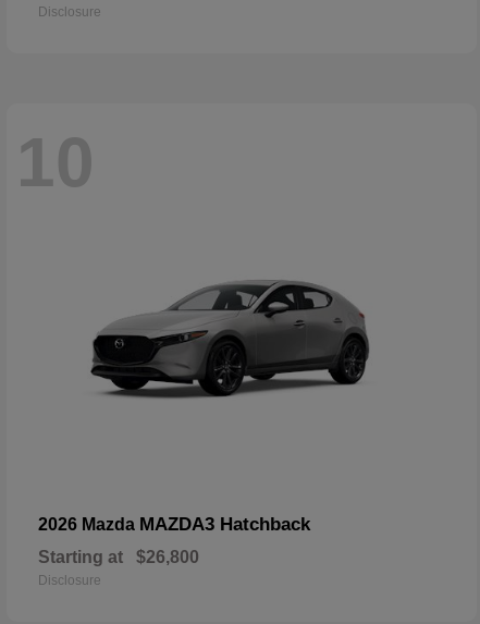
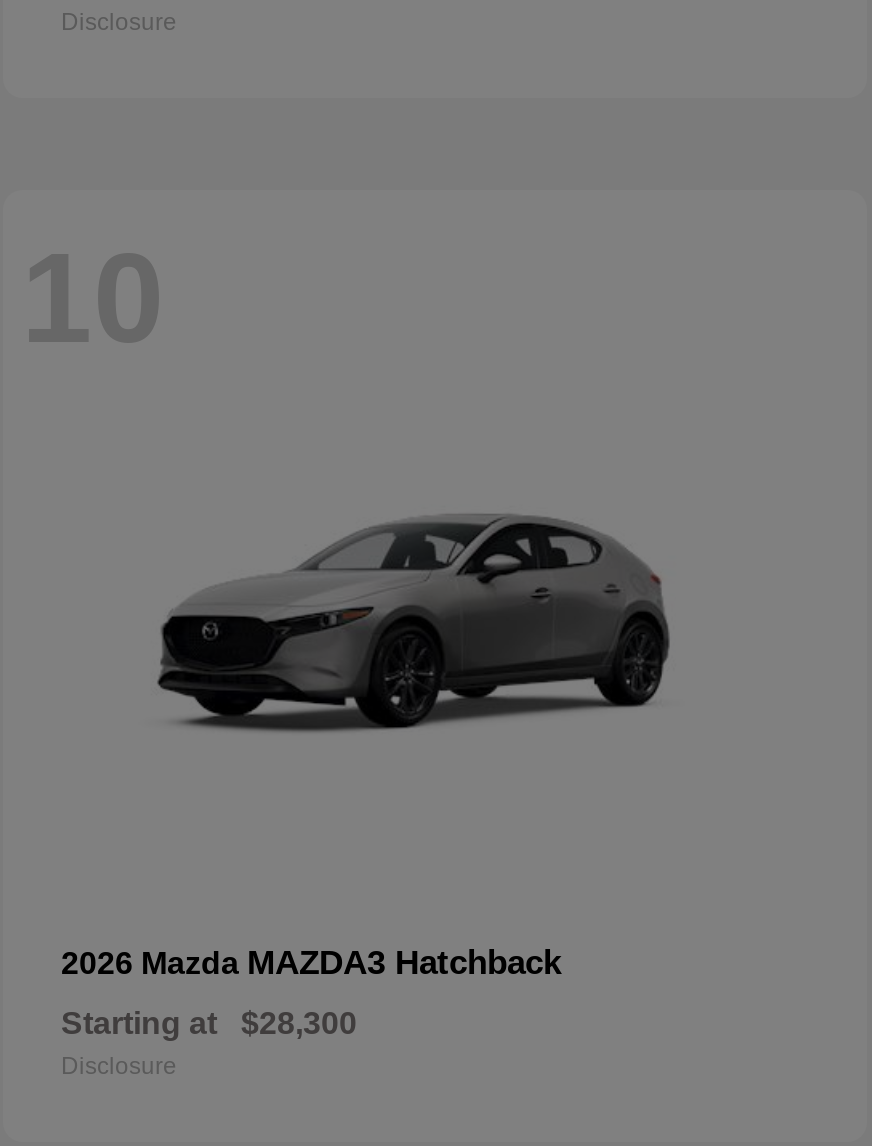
- Starting at $26,800
+ Starting at $28,300
